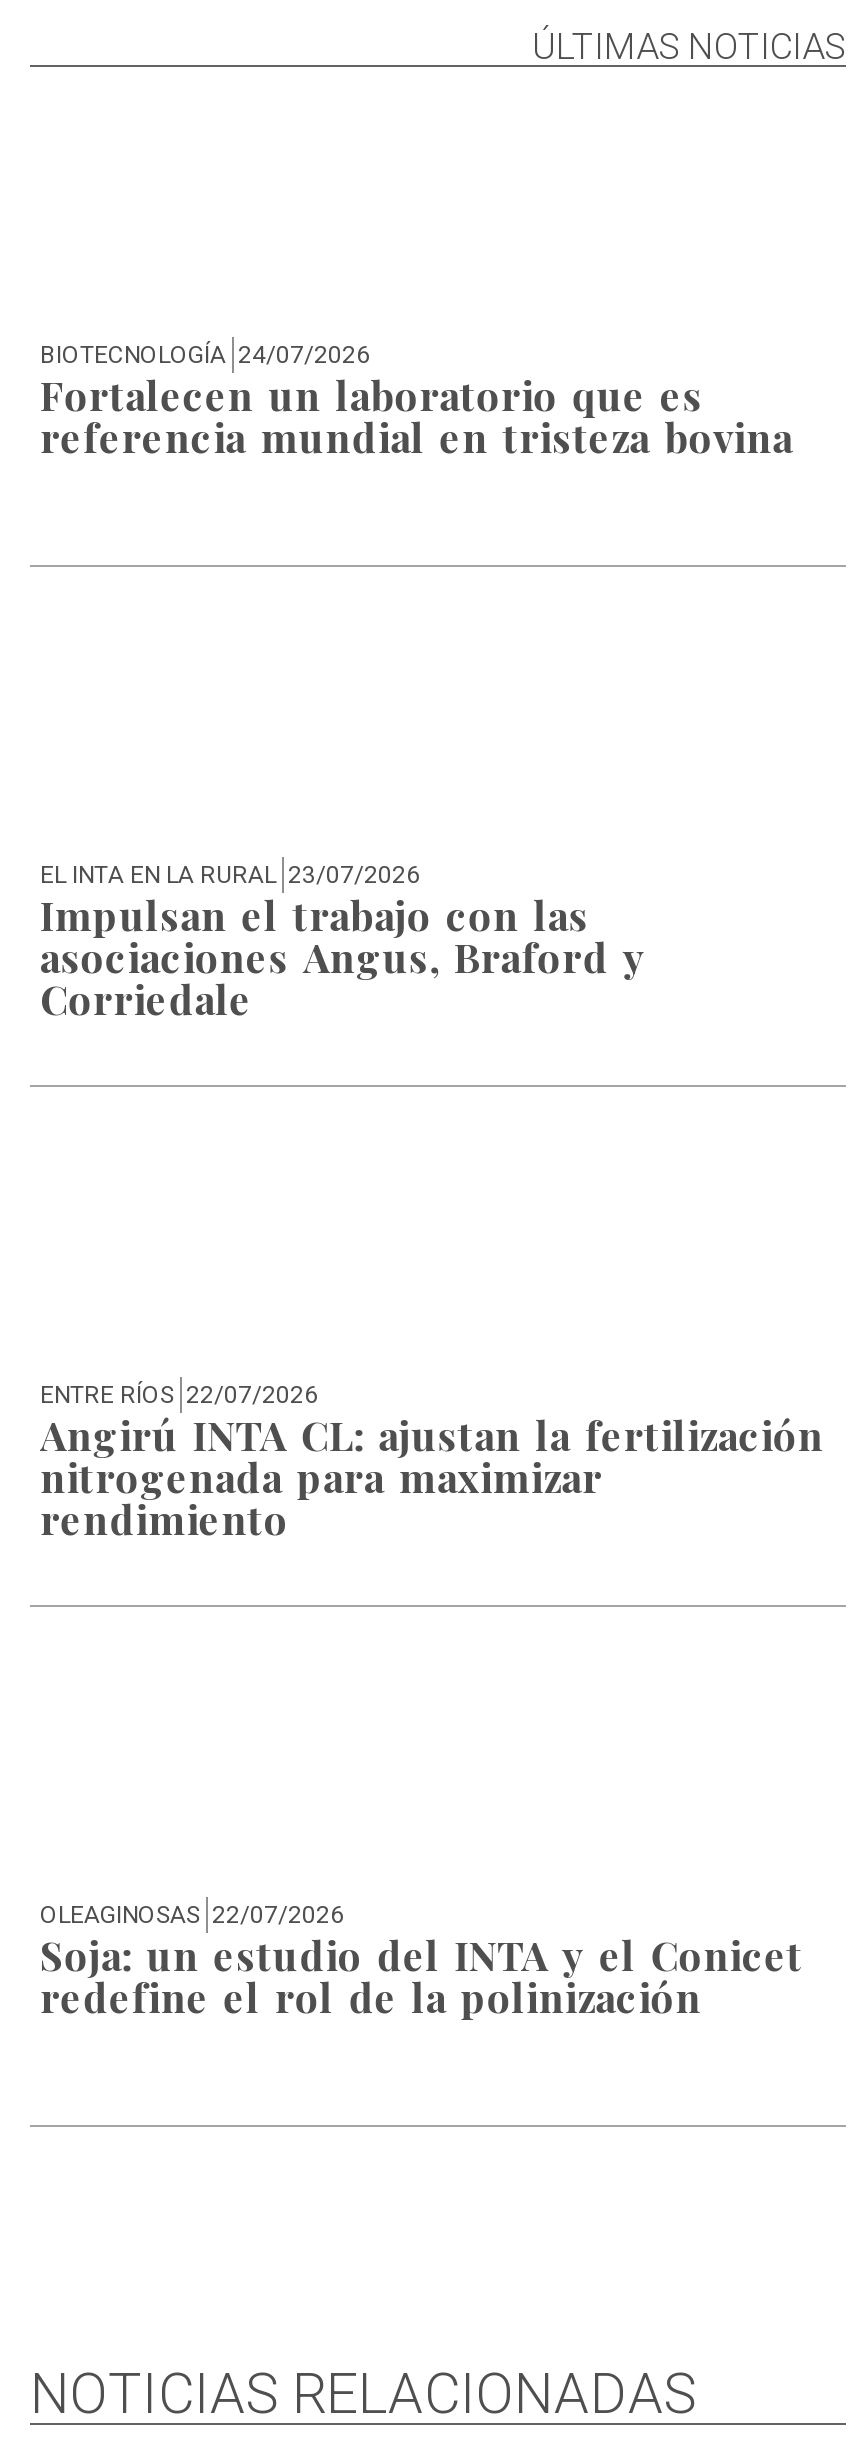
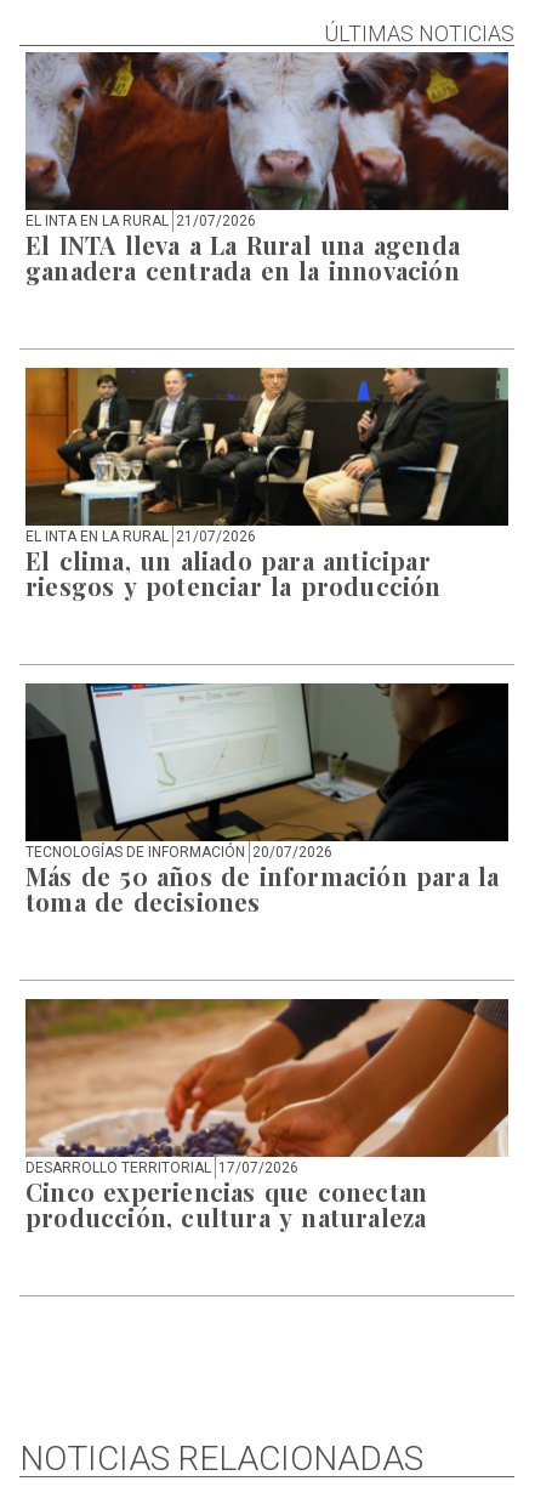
+ [image]

+ [image]

+ [image]

+ [image]

- BIOTECNOLOGÍA 24/07/2026
- Fortalecen un laboratorio que es
- referencia mundial en tristeza bovina
+ EL INTA EN LA RURAL 21/07/2026
+ El INTA lleva a La Rural una agenda
+ ganadera centrada en la innovación

- EL INTA EN LA RURAL 23/07/2026
- Impulsan el trabajo con las
- asociaciones Angus, Braford y
- Corriedale
+ EL INTA EN LA RURAL 21/07/2026
+ El clima, un aliado para anticipar
+ riesgos y potenciar la producción

- ENTRE RÍOS 22/07/2026
- Angirú INTA CL: ajustan la fertilización
- nitrogenada para maximizar
- rendimiento
+ TECNOLOGÍAS DE INFORMACIÓN 20/07/2026
+ Más de 50 años de información para la
+ toma de decisiones

- OLEAGINOSAS 22/07/2026
- Soja: un estudio del INTA y el Conicet
- redefine el rol de la polinización
+ DESARROLLO TERRITORIAL 17/07/2026
+ Cinco experiencias que conectan
+ producción, cultura y naturaleza
